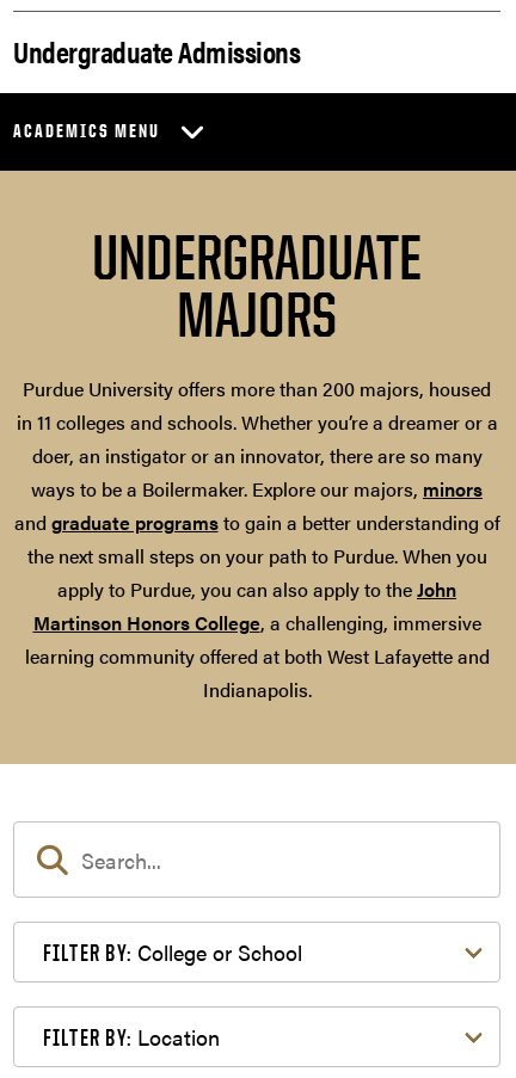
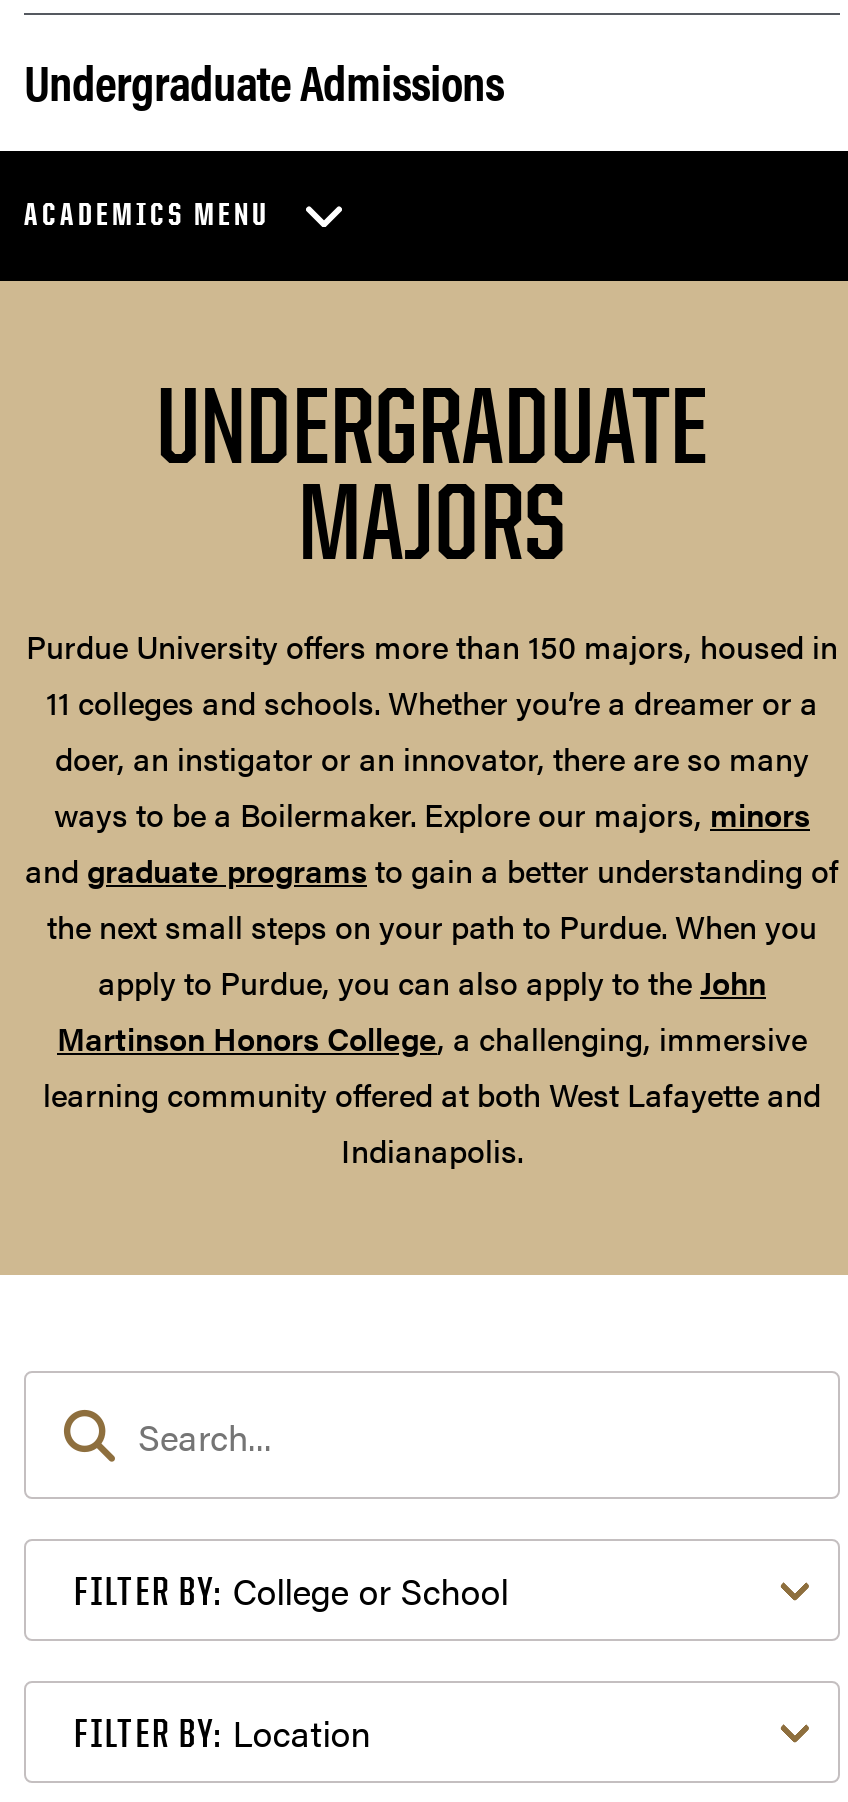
- Purdue University offers more than 200 majors, housed
- in 11 colleges and schools. Whether you’re a dreamer or a
+ Purdue University offers more than 150 majors, housed in
+ 11 colleges and schools. Whether you’re a dreamer or a
